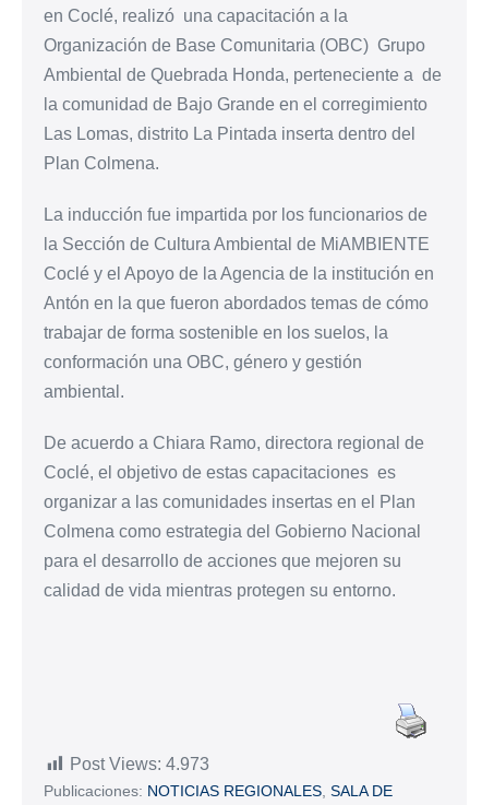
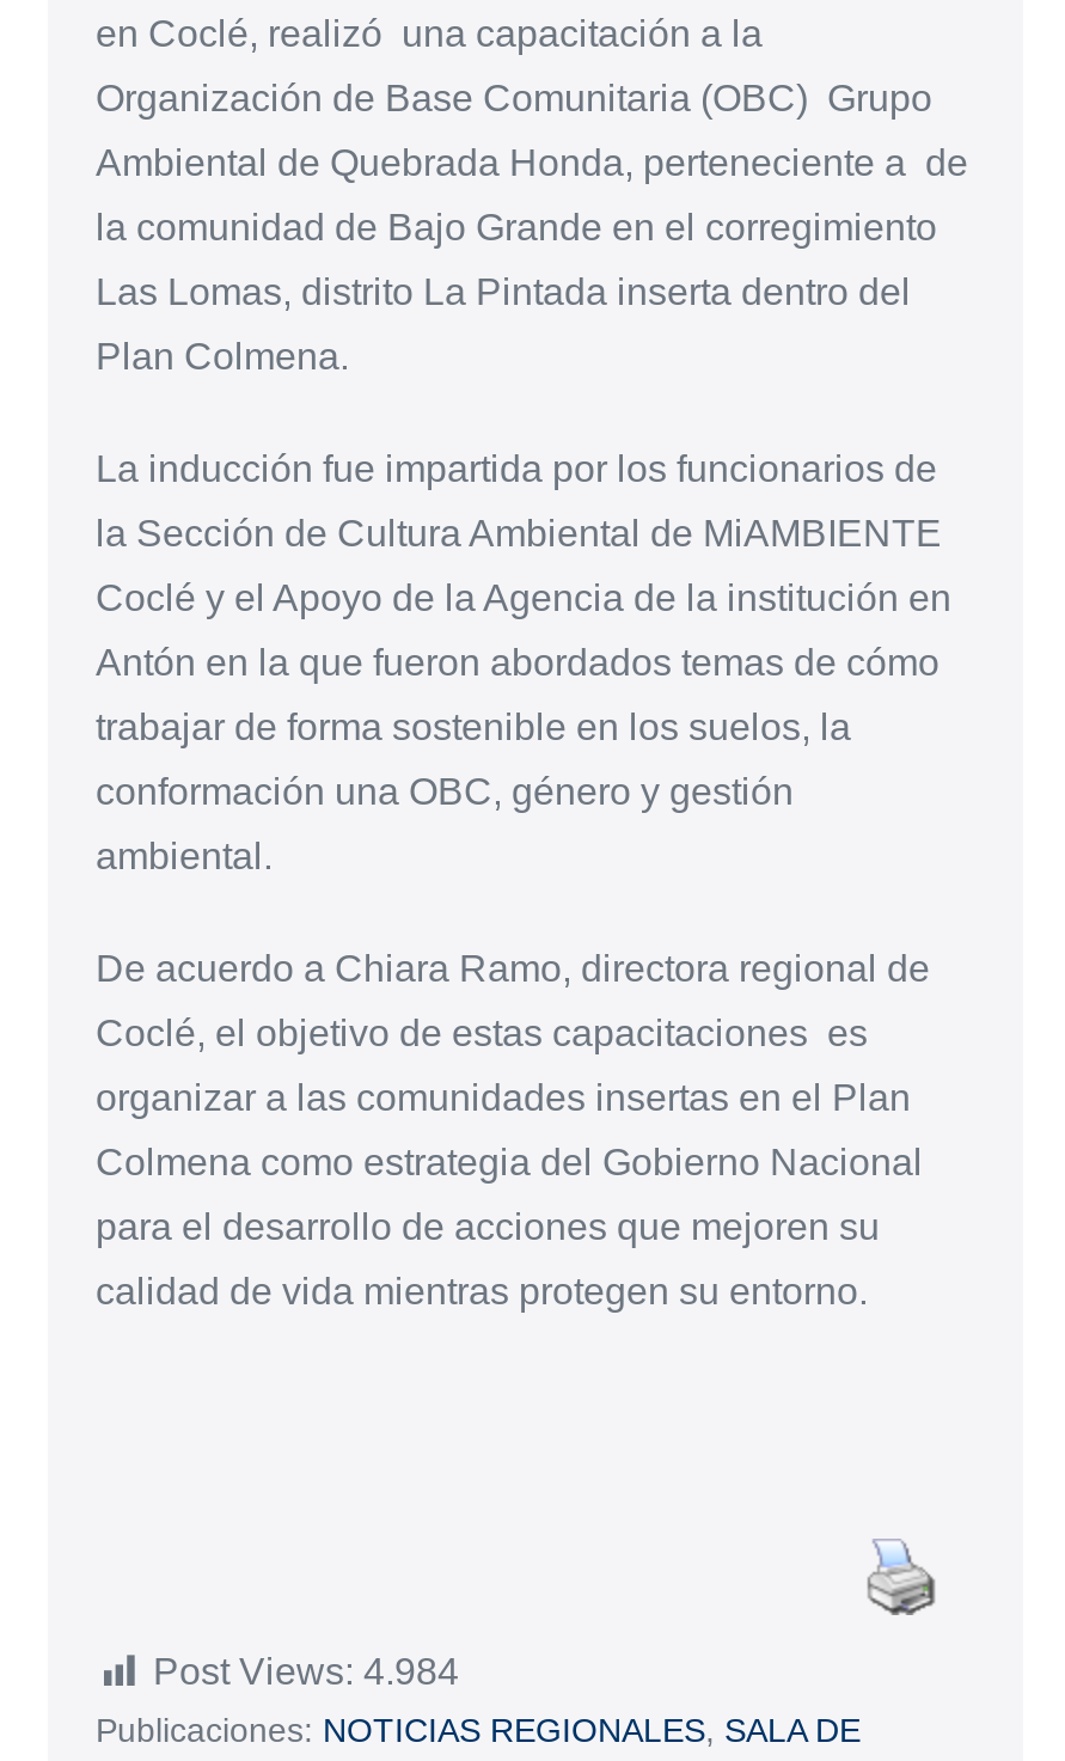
- Post Views: 4.973
+ Post Views: 4.984
